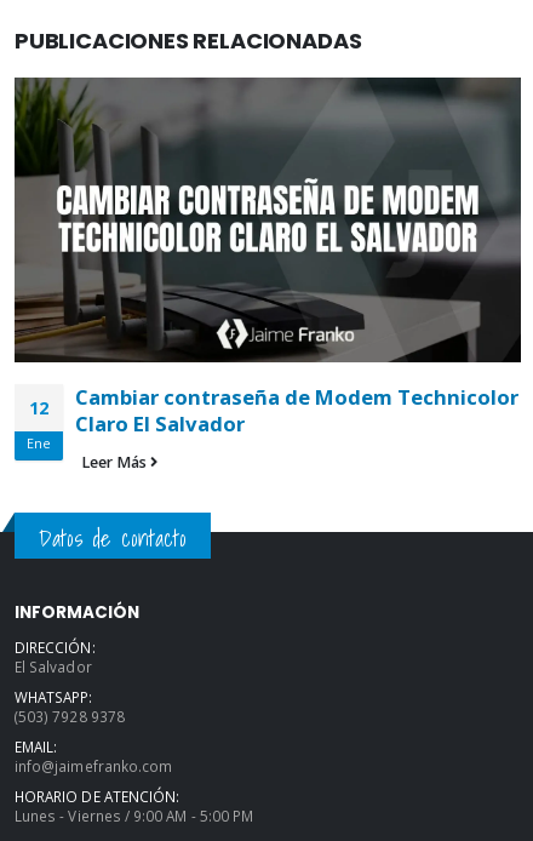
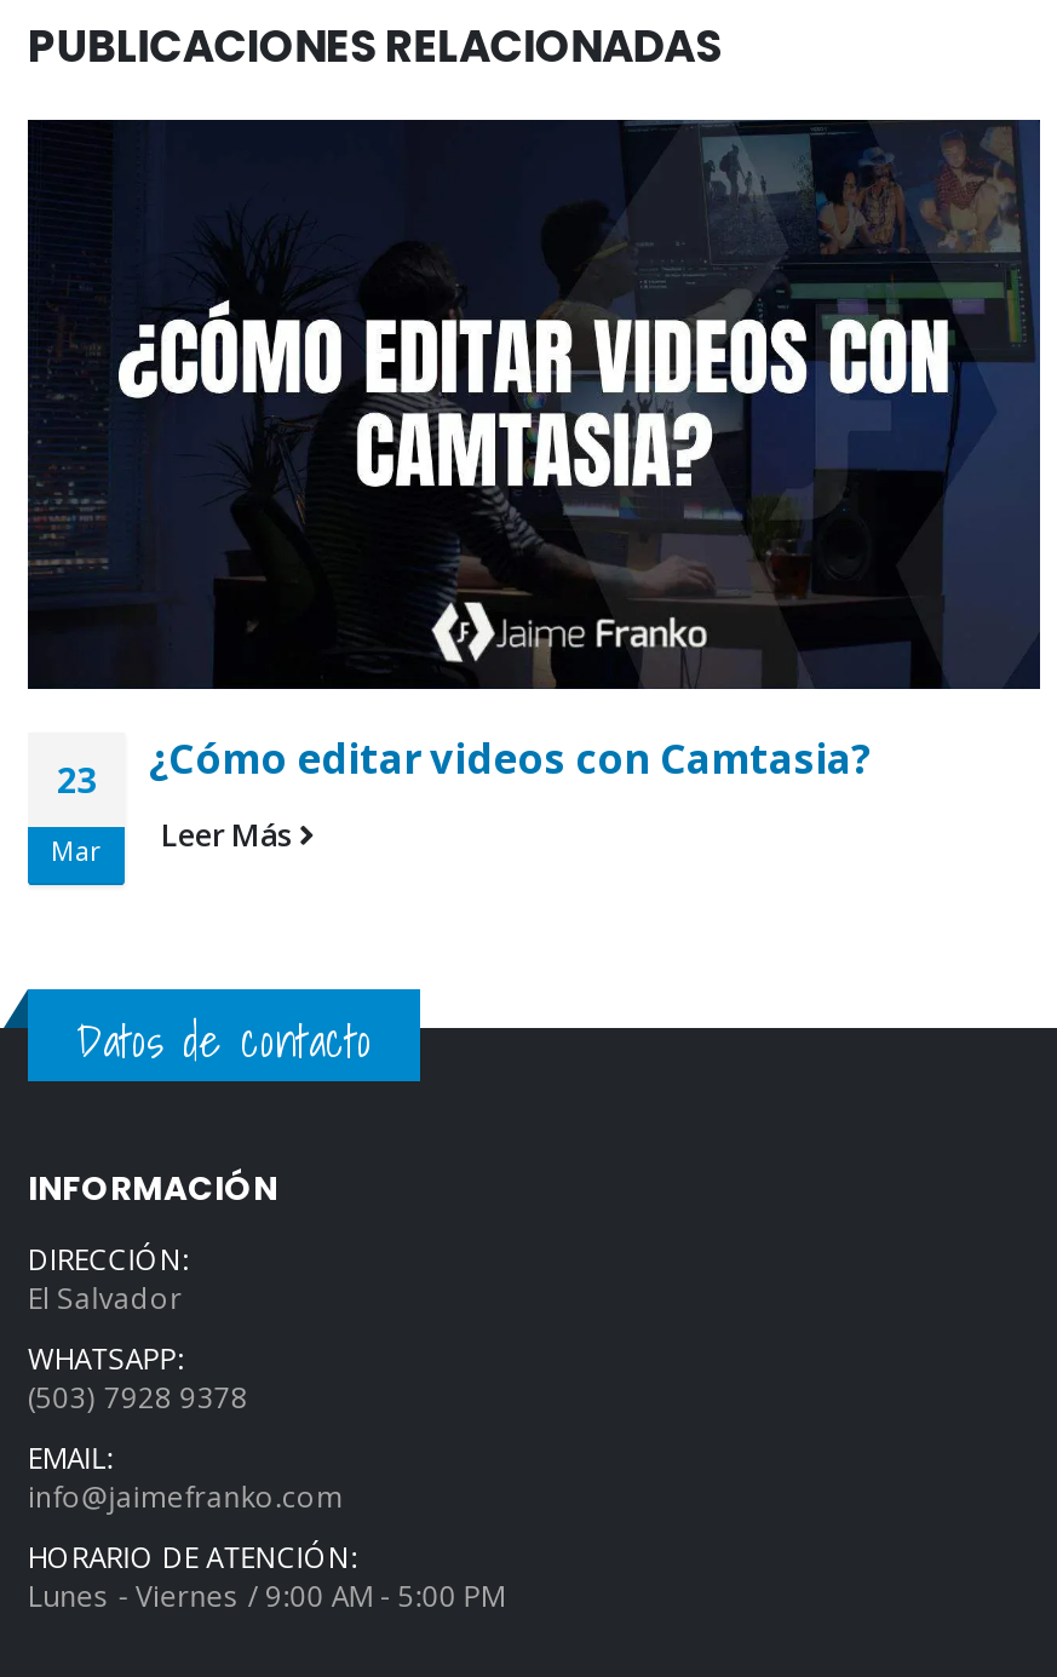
- [image]
- Cambiar contraseña de Modem Technicolor
- Claro El Salvador
+ [image]
+ ¿Cómo editar videos con Camtasia?

- 12
+ 23

- Ene
+ Mar

moved up: Leer Más
